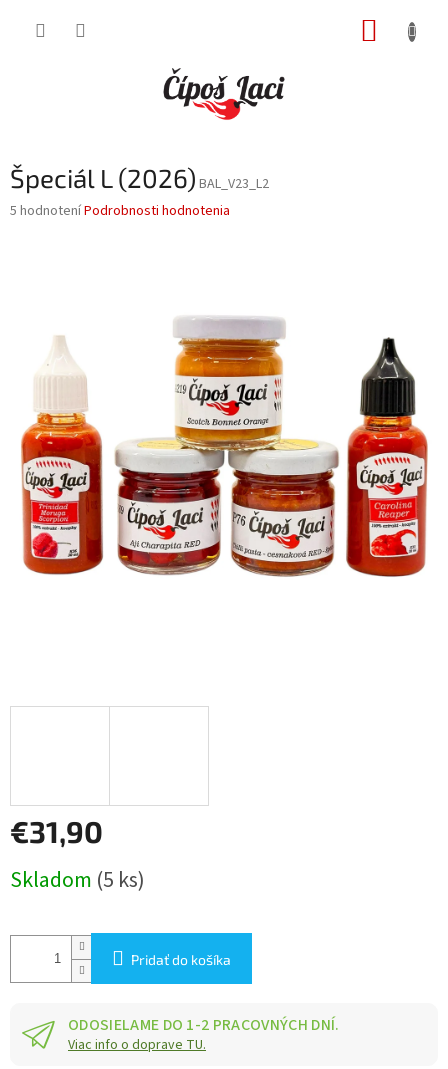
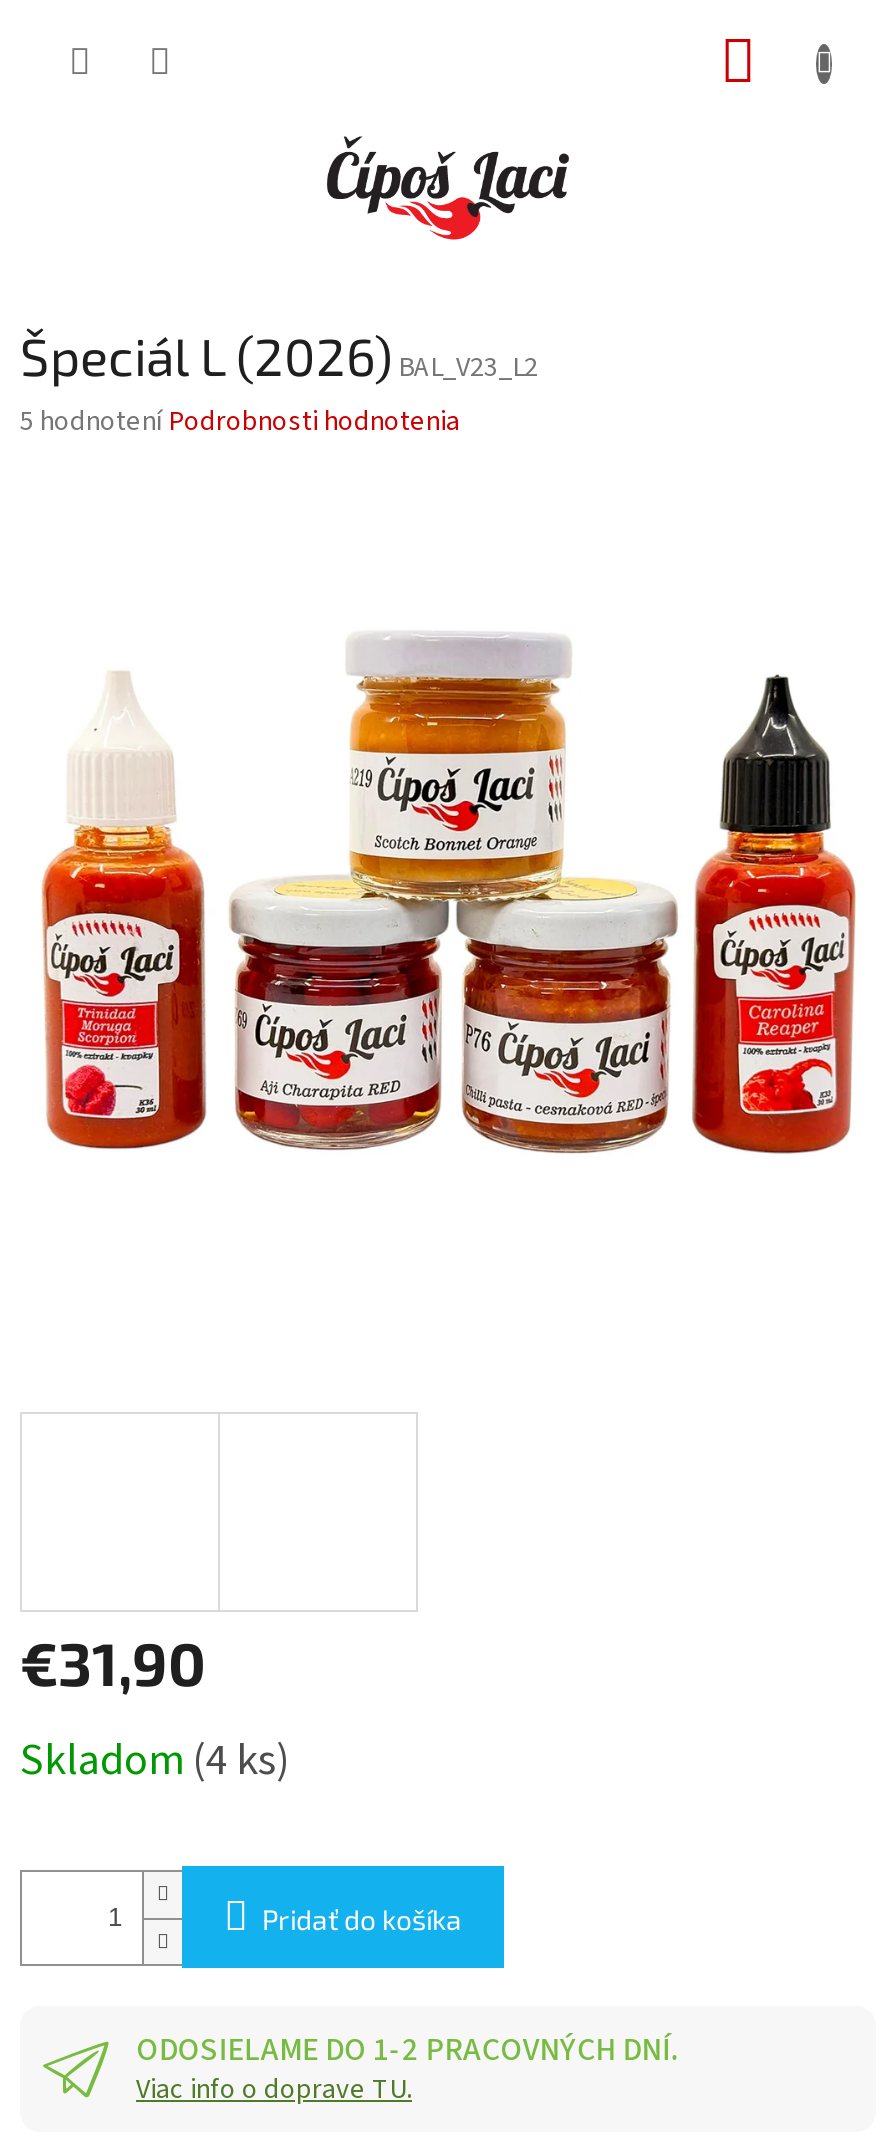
- Skladom (5 ks)
+ Skladom (4 ks)
